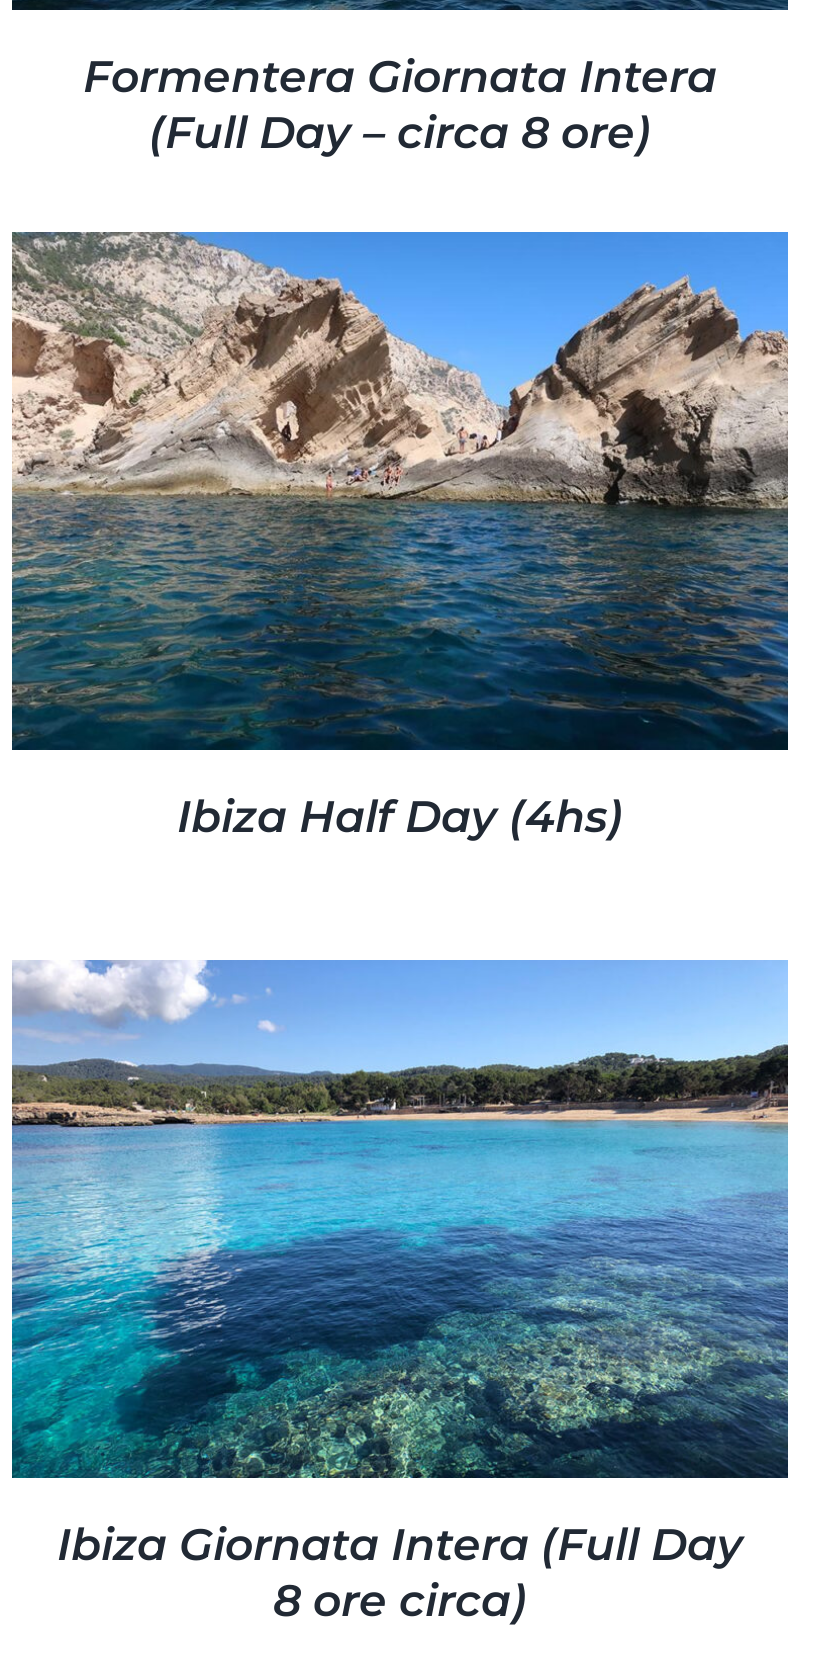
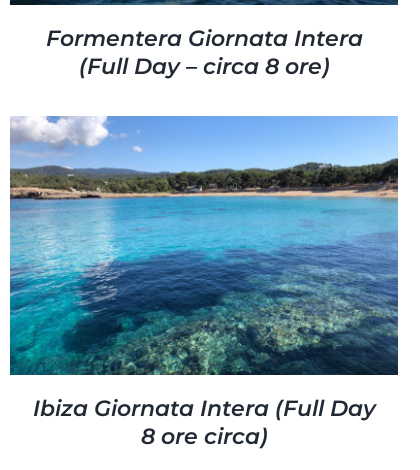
- [image]
- Ibiza Half Day (4hs)
